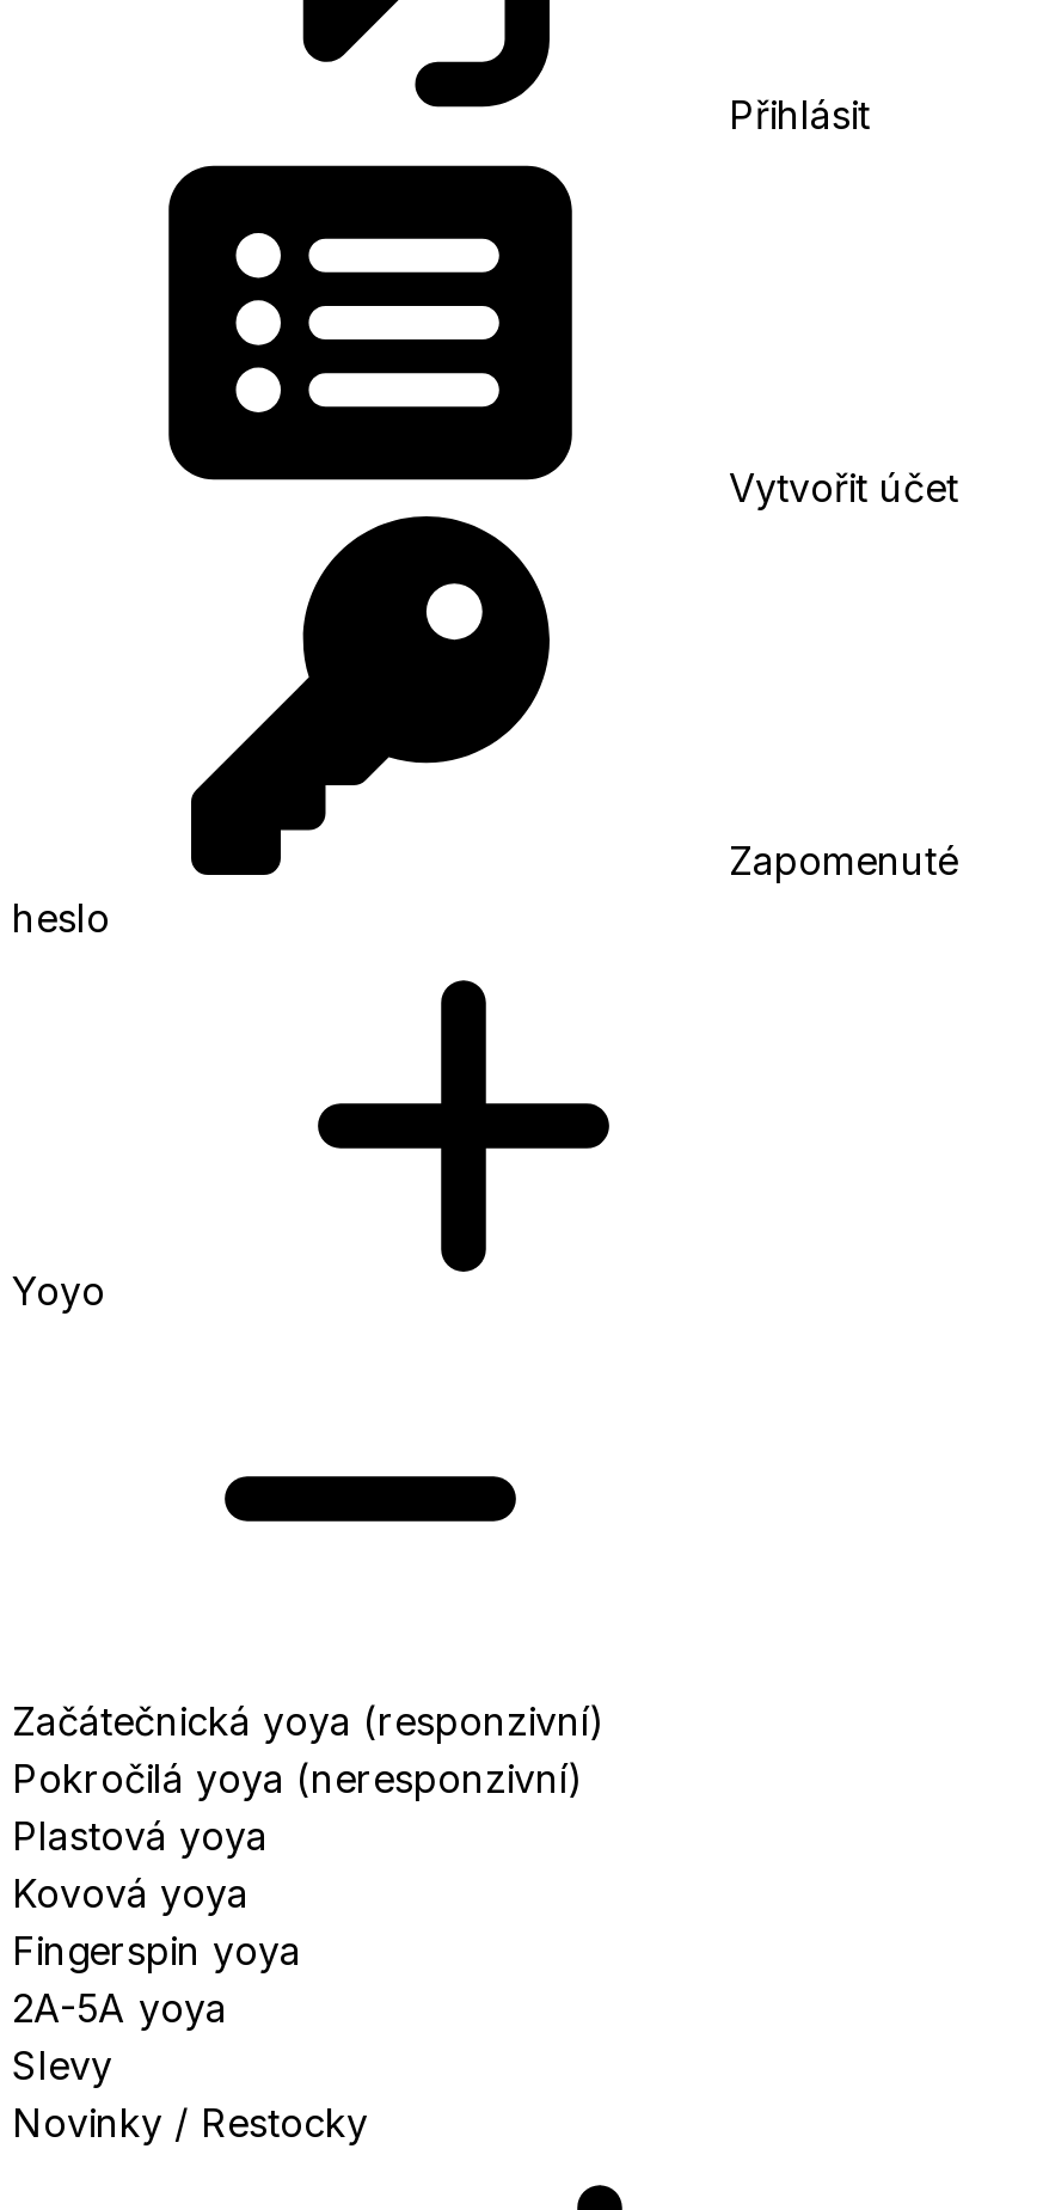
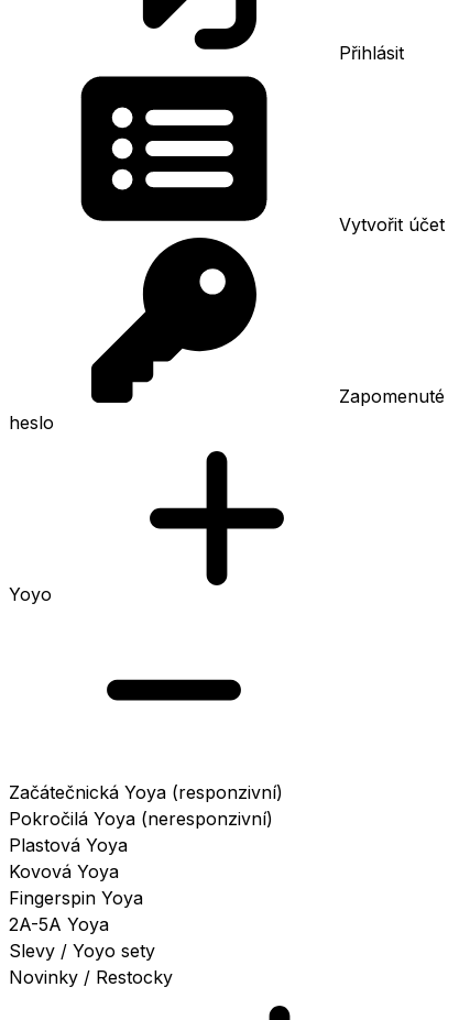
- Začátečnická yoya (responzivní)
- Pokročilá yoya (neresponzivní)
- Plastová yoya
- Kovová yoya
- Fingerspin yoya
- 2A-5A yoya
- Slevy
+ Začátečnická Yoya (responzivní)
+ Pokročilá Yoya (neresponzivní)
+ Plastová Yoya
+ Kovová Yoya
+ Fingerspin Yoya
+ 2A-5A Yoya
+ Slevy / Yoyo sety
